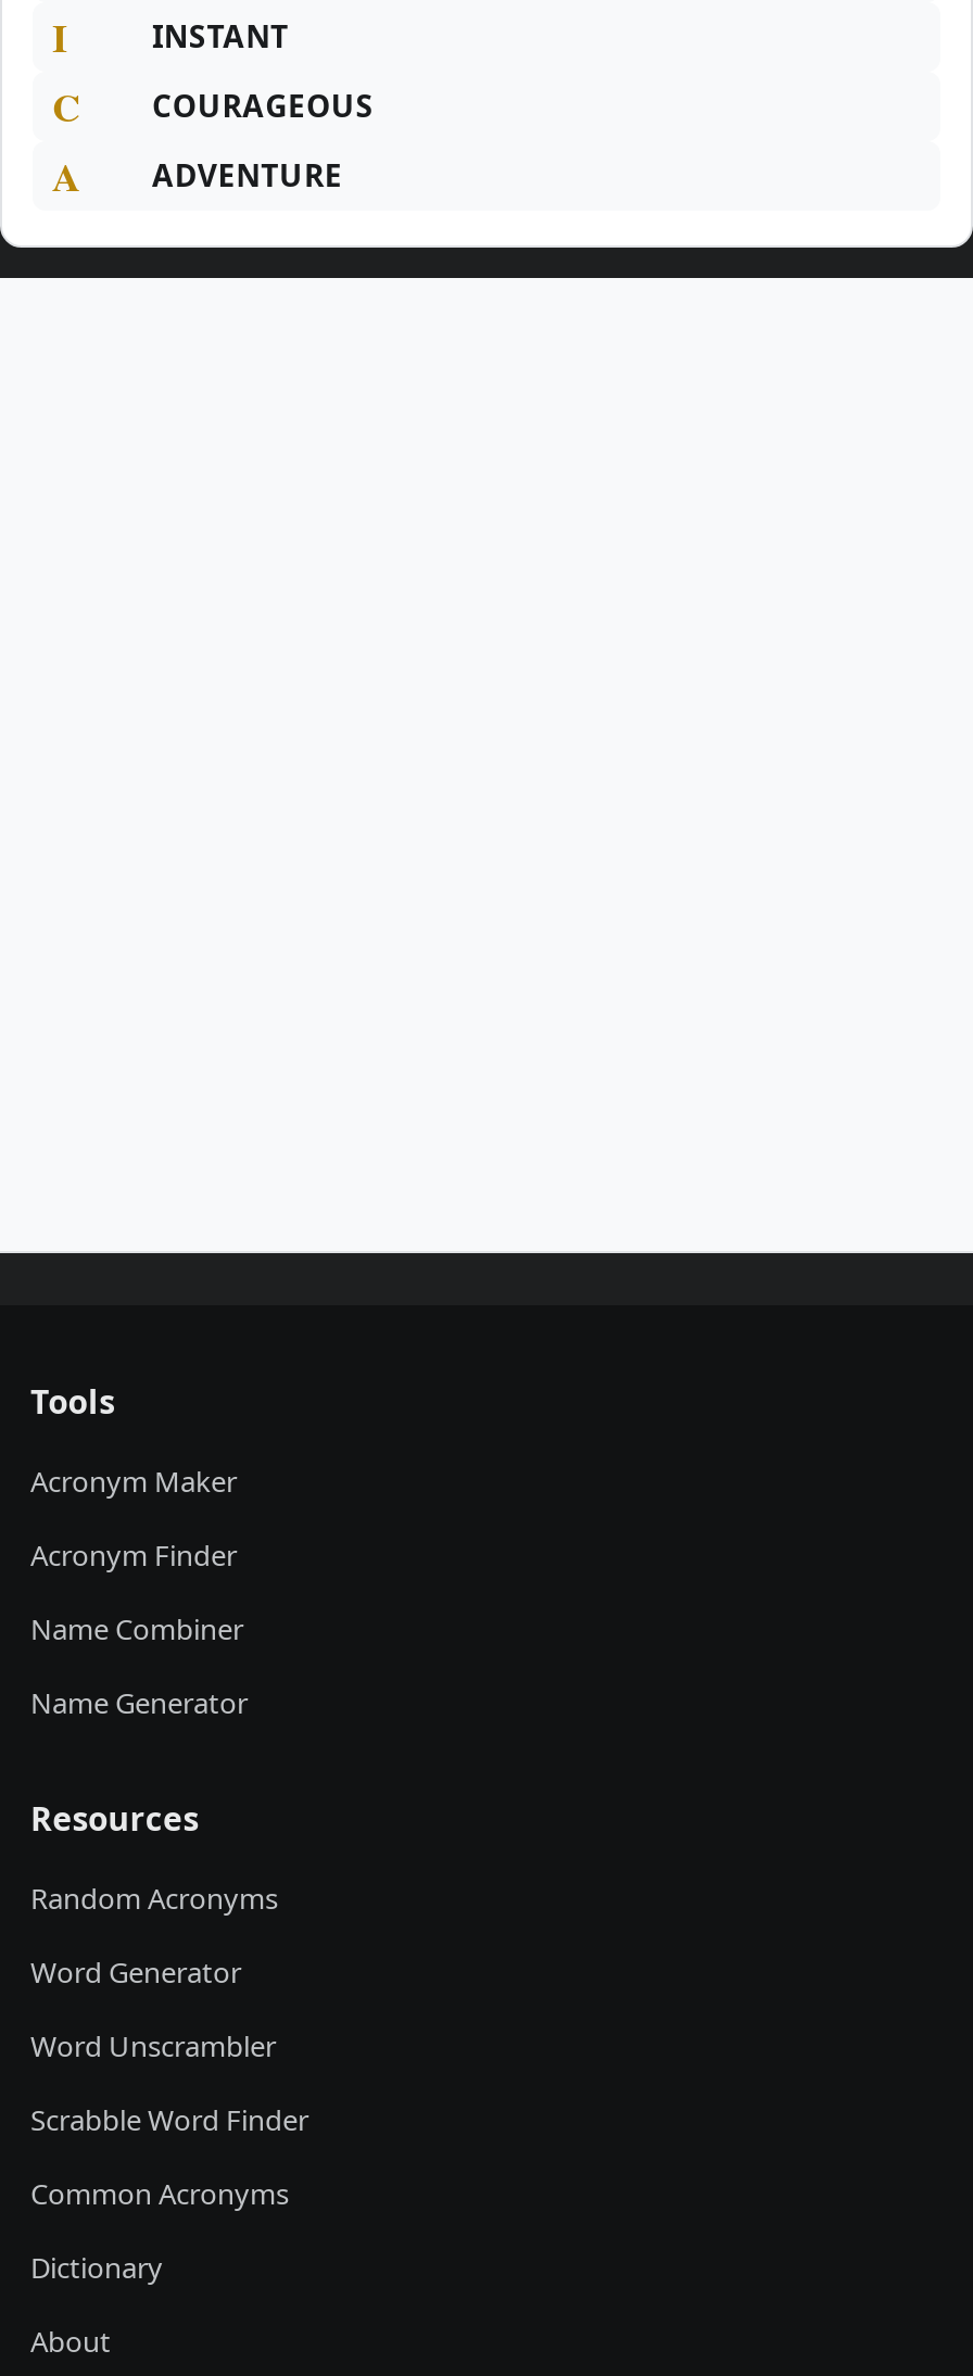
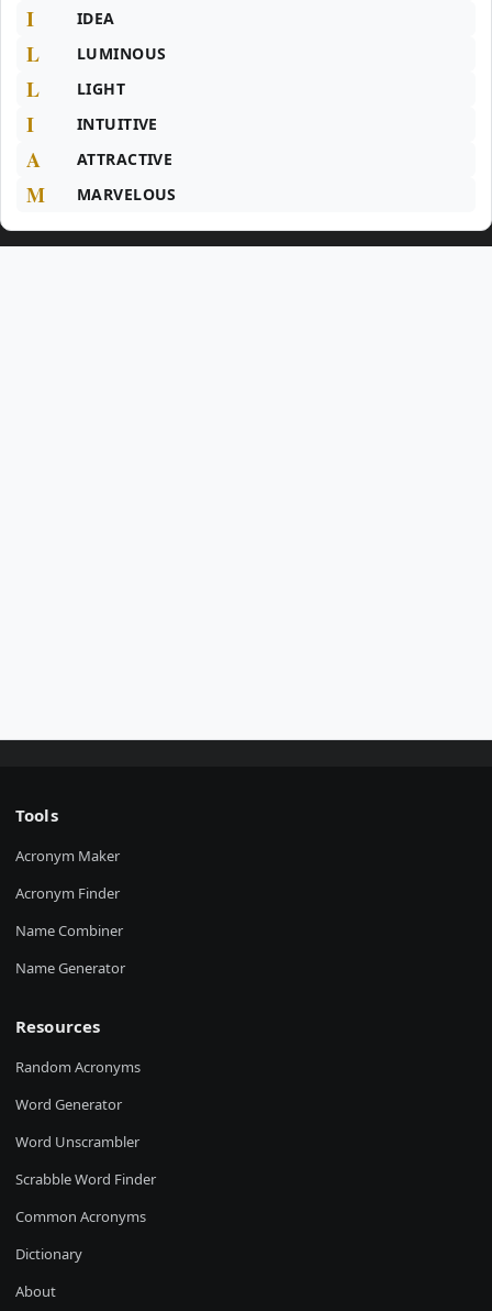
- INSTANT
- C
- COURAGEOUS
+ IDEA
+ L
+ LUMINOUS
+ L
+ LIGHT
+ I
+ INTUITIVE

- ADVENTURE
+ ATTRACTIVE
+ M
+ MARVELOUS
